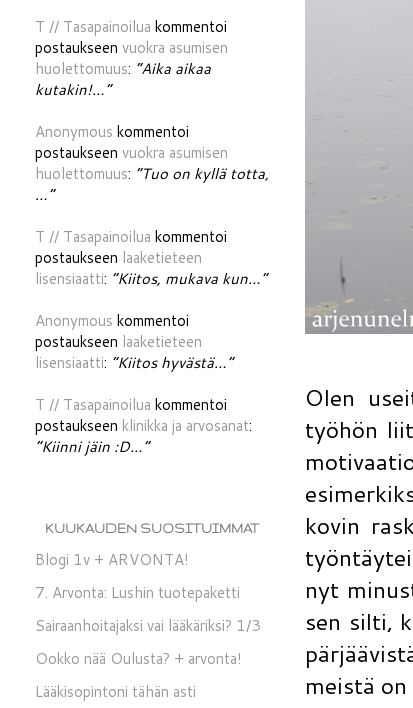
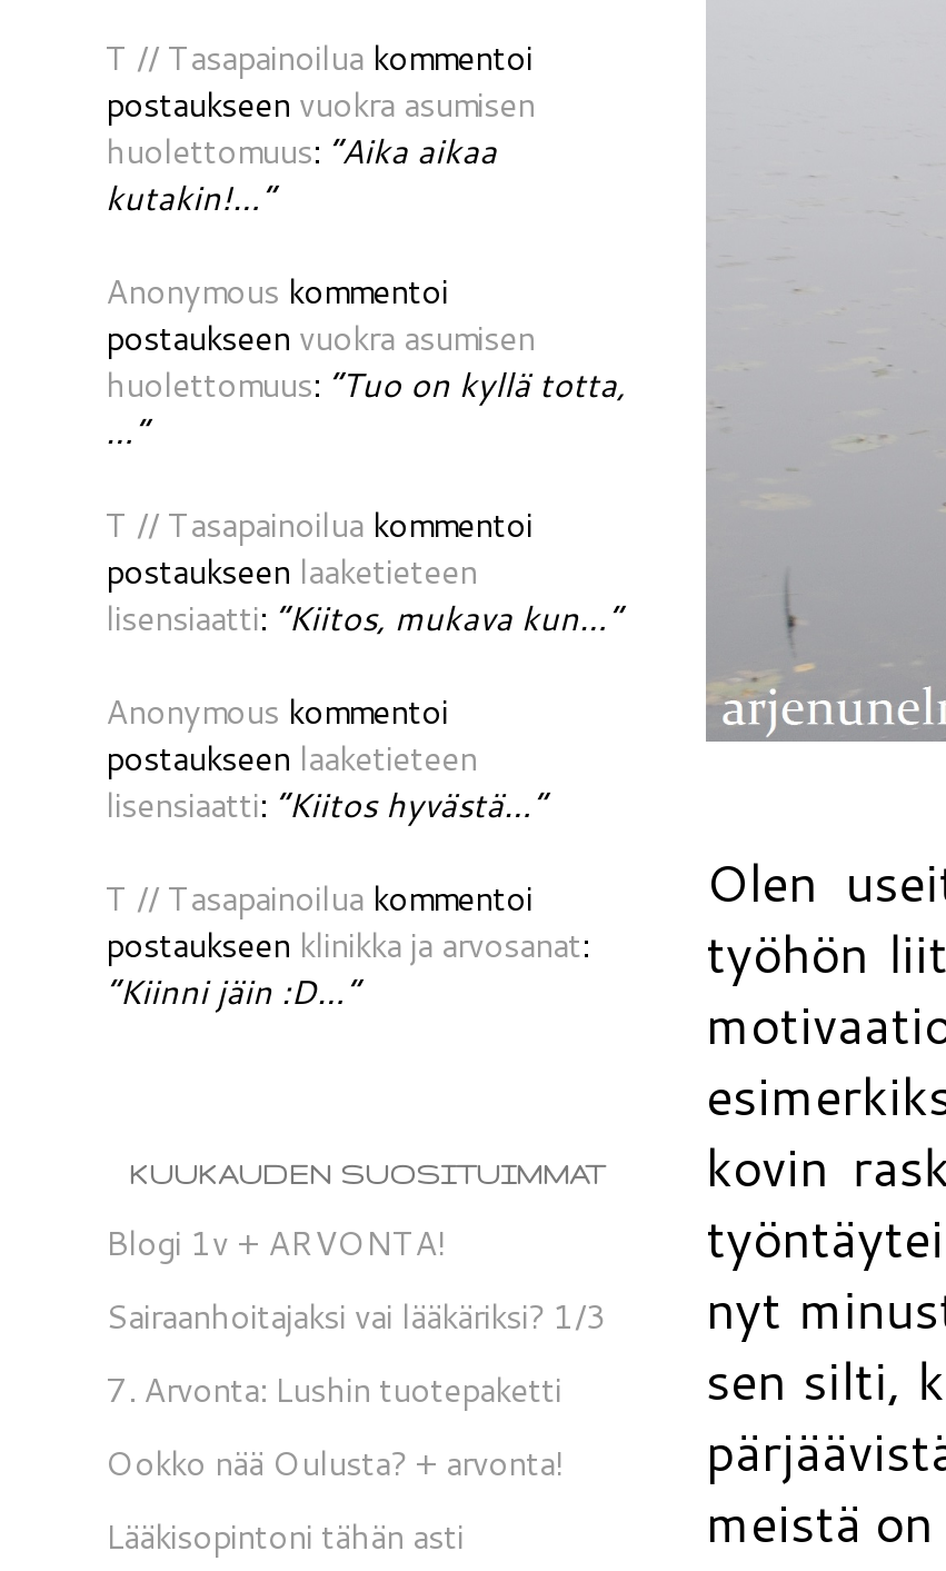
moved down: 7. Arvonta: Lushin tuotepaketti

moved up: Sairaanhoitajaksi vai lääkäriksi? 1/3
